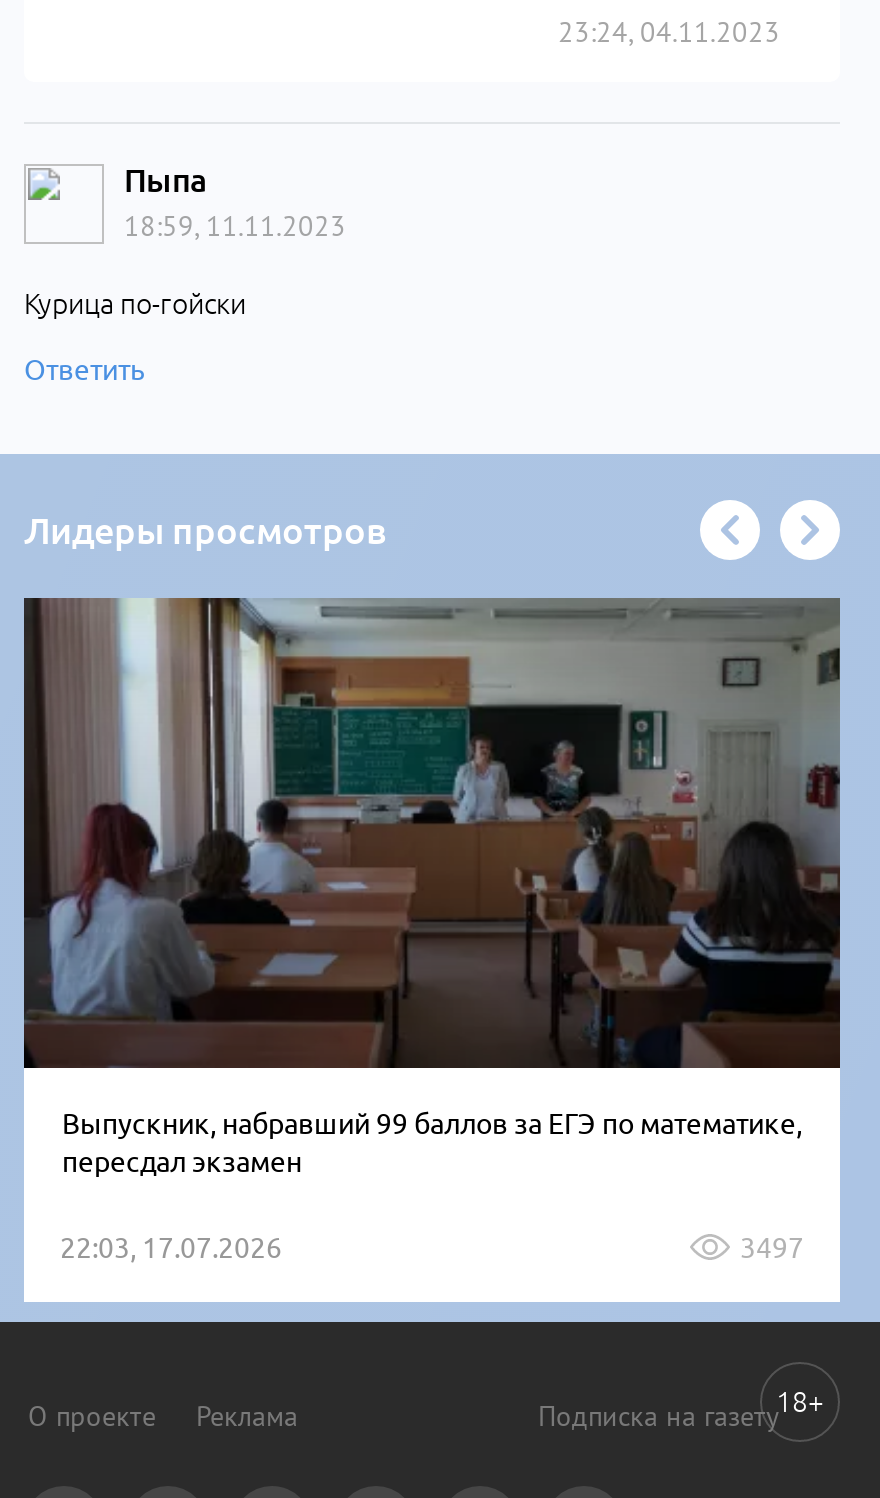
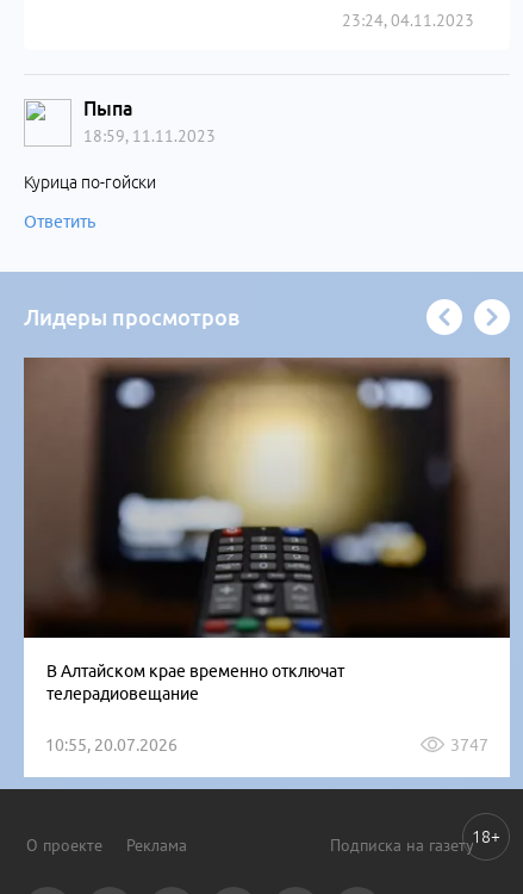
- [image]
- Выпускник, набравший 99 баллов за ЕГЭ по математике,
- пересдал экзамен
+ [image]
+ В Алтайском крае временно отключат
+ телерадиовещание

- 22:03, 17.07.2026
- 3497
+ 10:55, 20.07.2026
+ 3747
